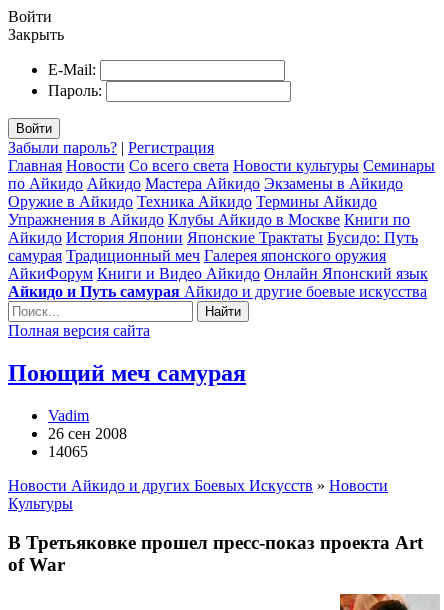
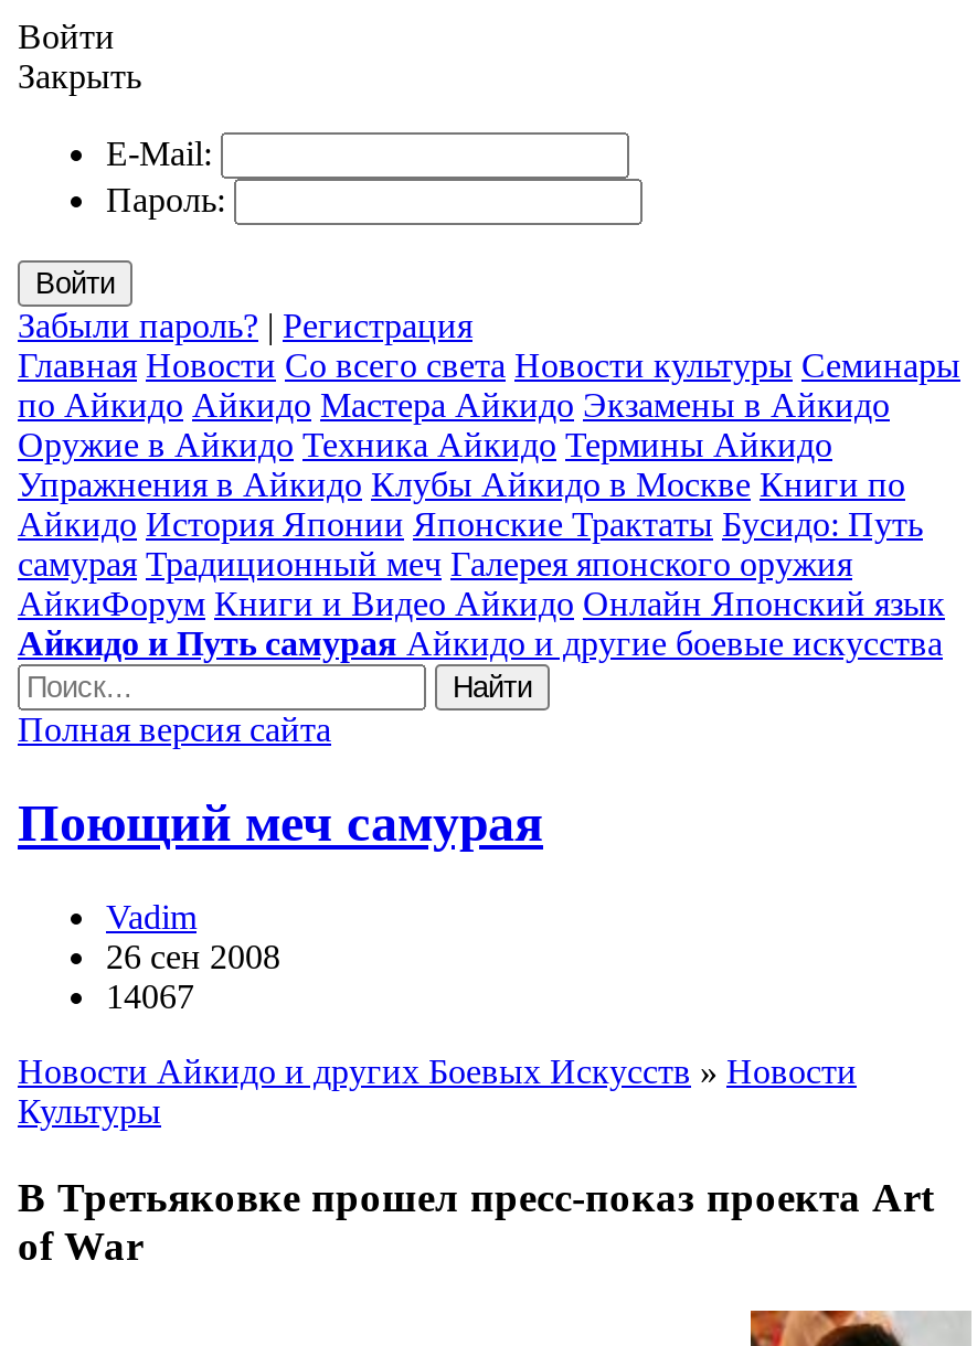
- 14065
+ 14067
